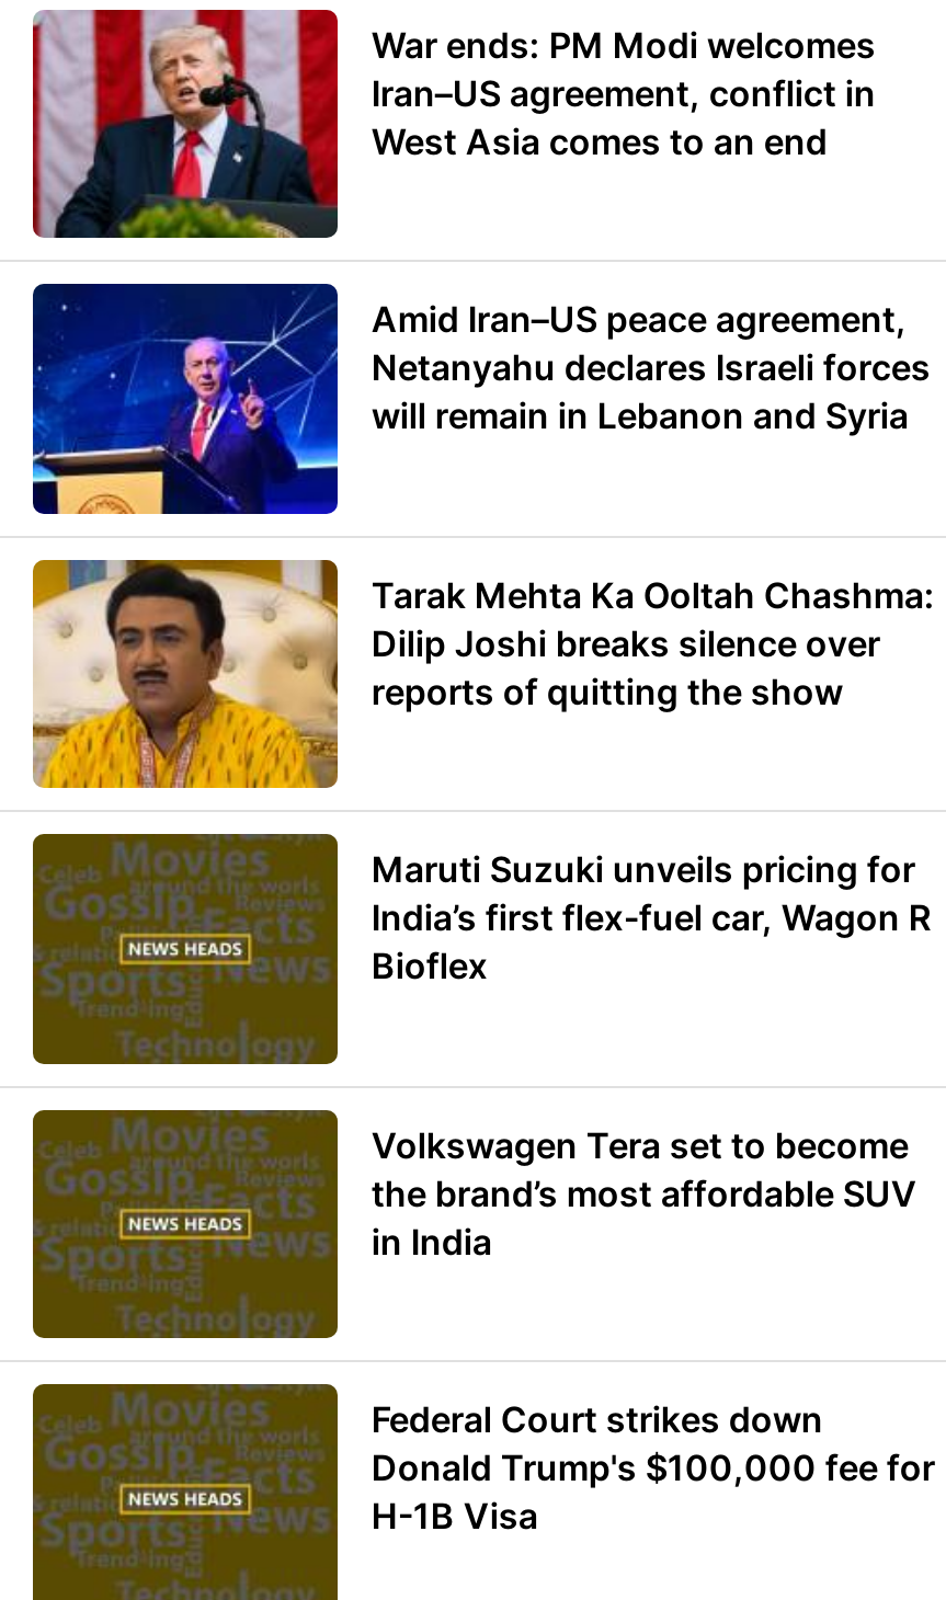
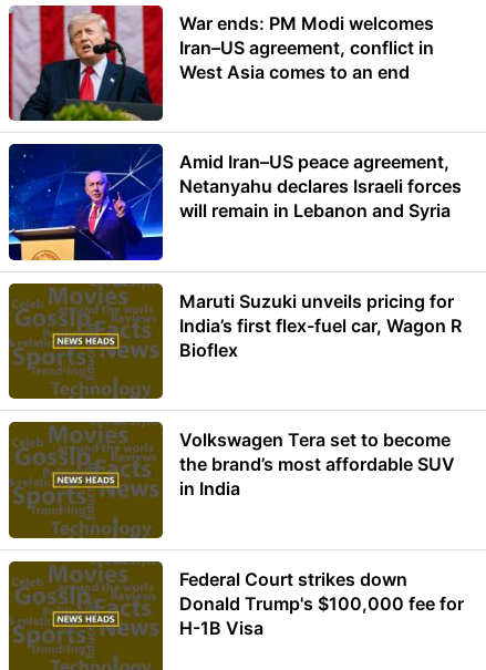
- [image]
- Tarak Mehta Ka Ooltah Chashma:
- Dilip Joshi breaks silence over
- reports of quitting the show
